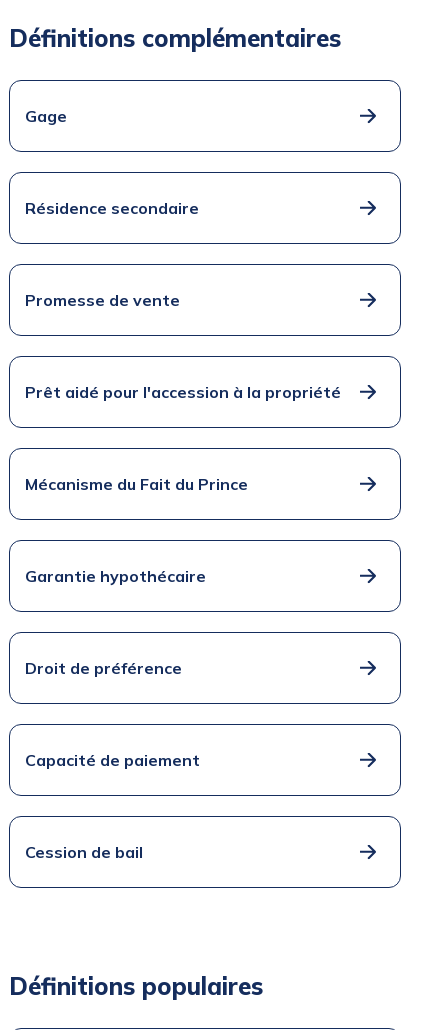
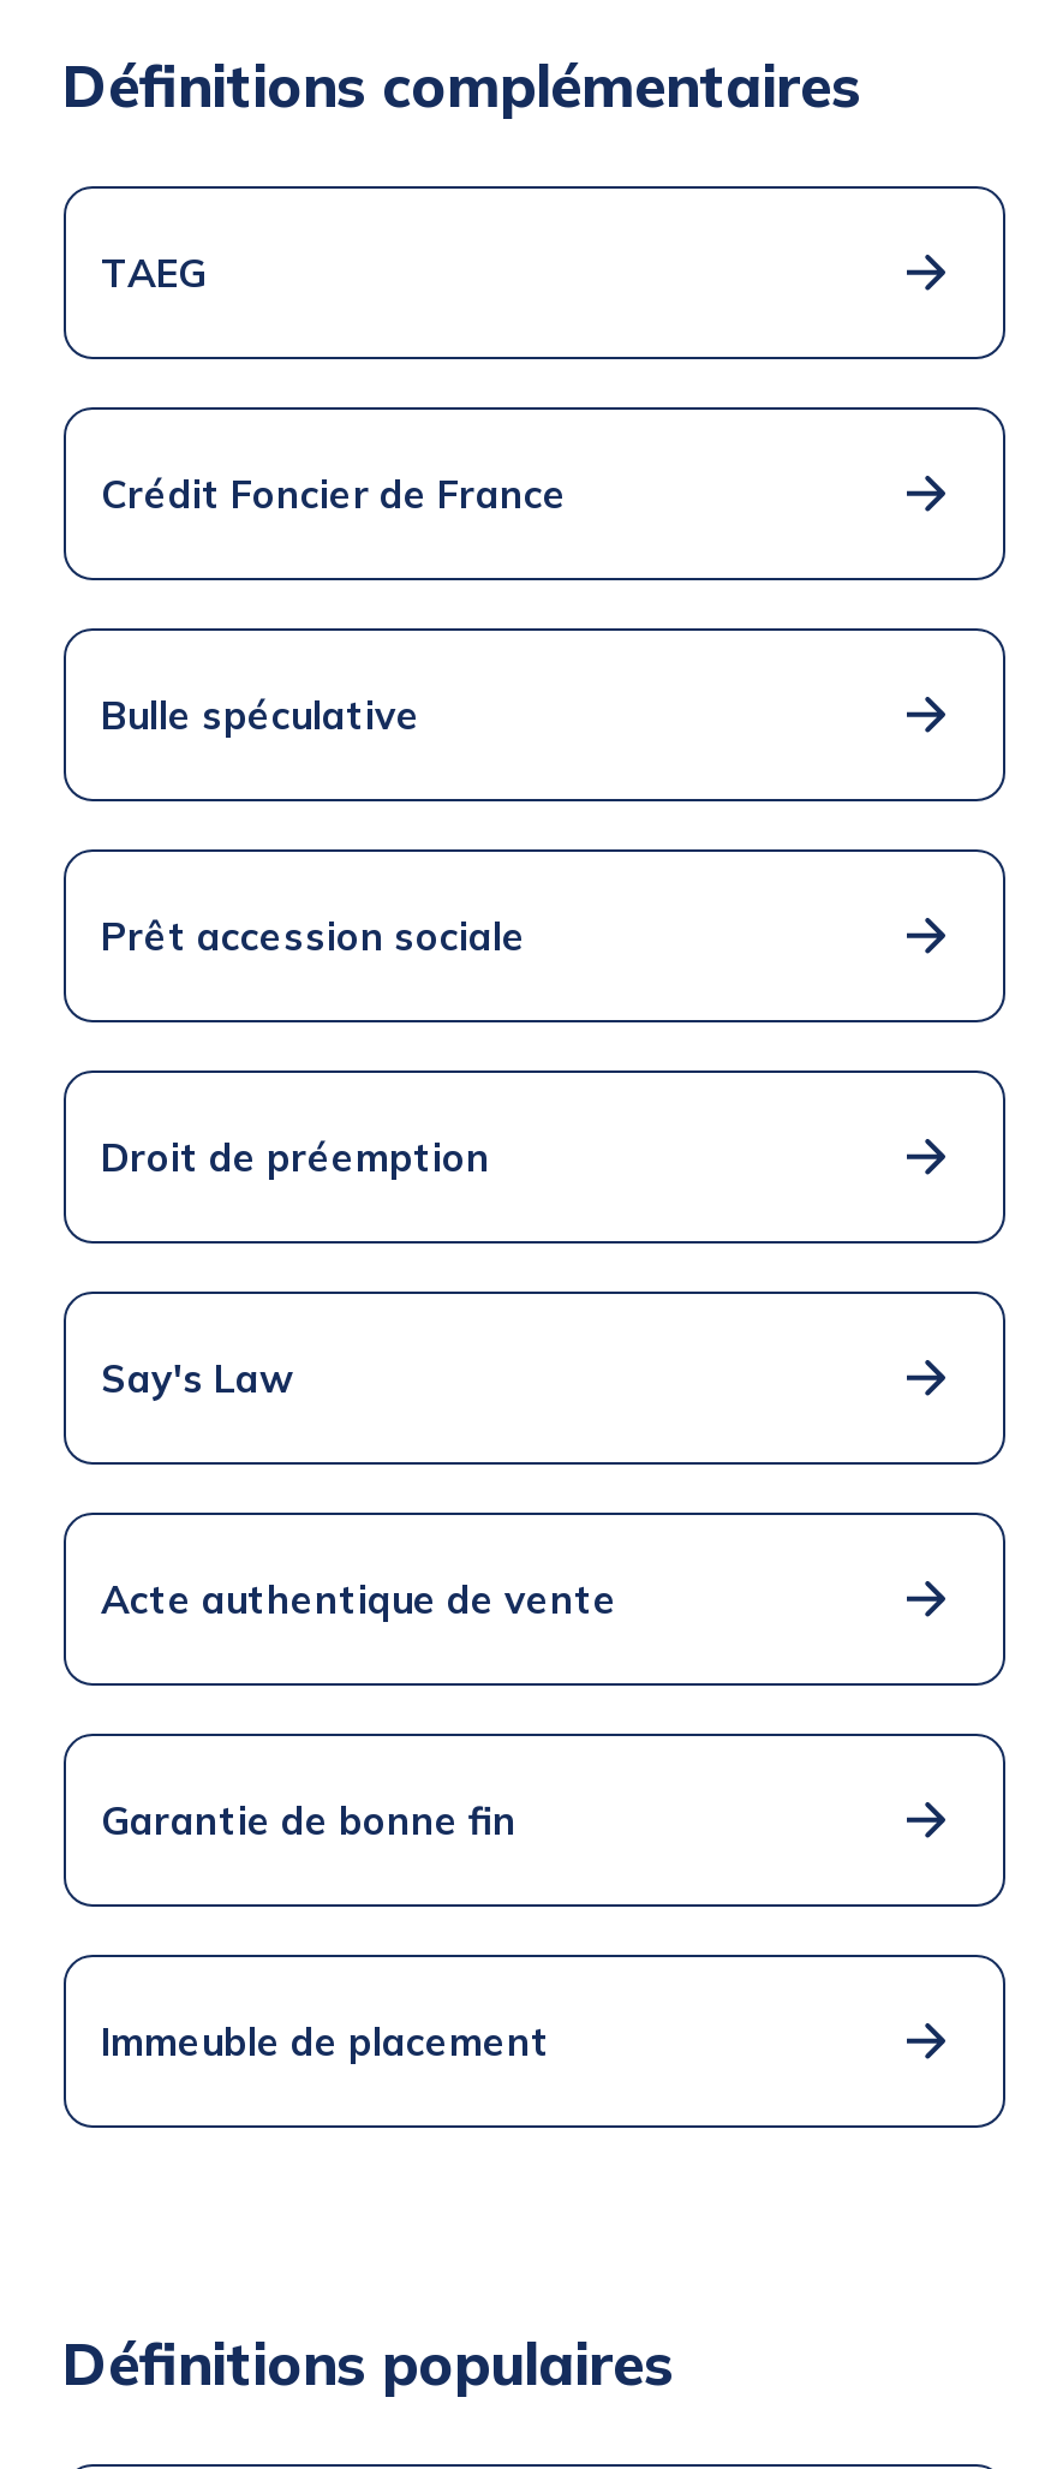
- Gage
+ TAEG

- Résidence secondaire
+ Crédit Foncier de France

- Promesse de vente
+ Bulle spéculative

- Prêt aidé pour l'accession à la propriété
+ Prêt accession sociale

- Mécanisme du Fait du Prince
+ Droit de préemption

- Garantie hypothécaire
+ Say's Law

- Droit de préférence
+ Acte authentique de vente

- Capacité de paiement
+ Garantie de bonne fin

- Cession de bail
+ Immeuble de placement
